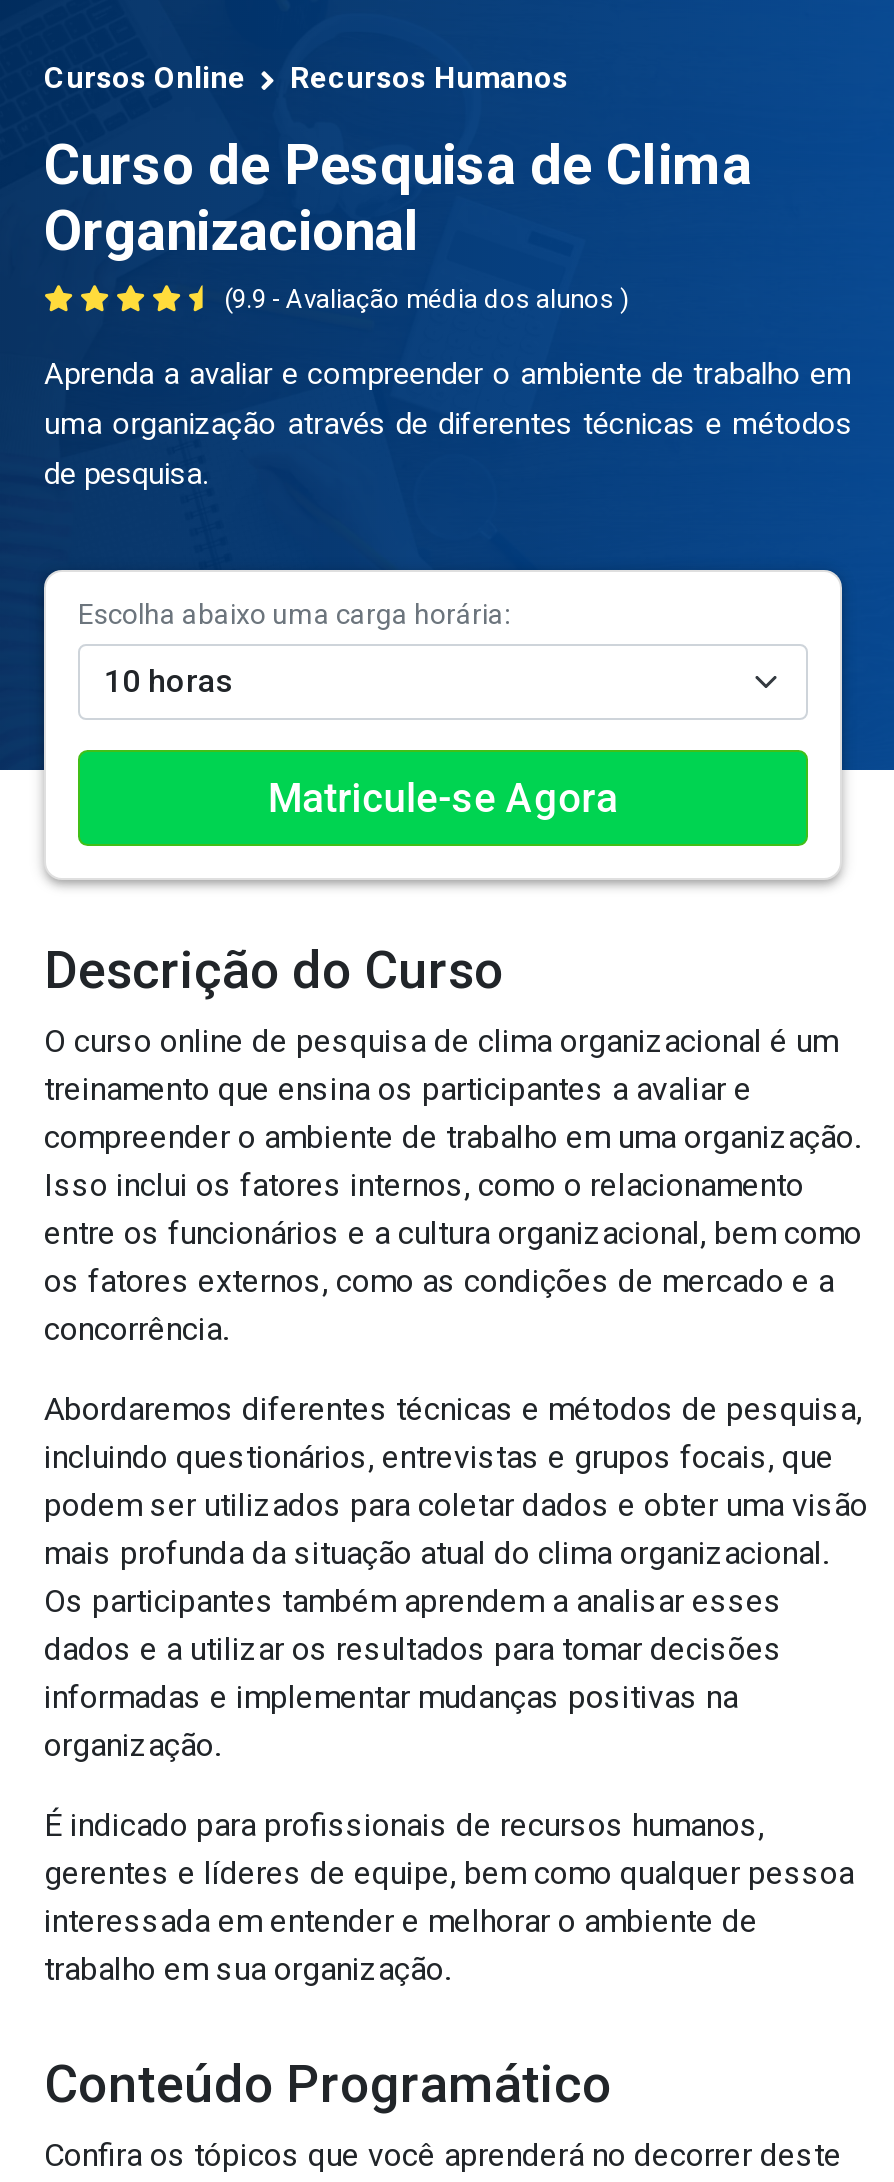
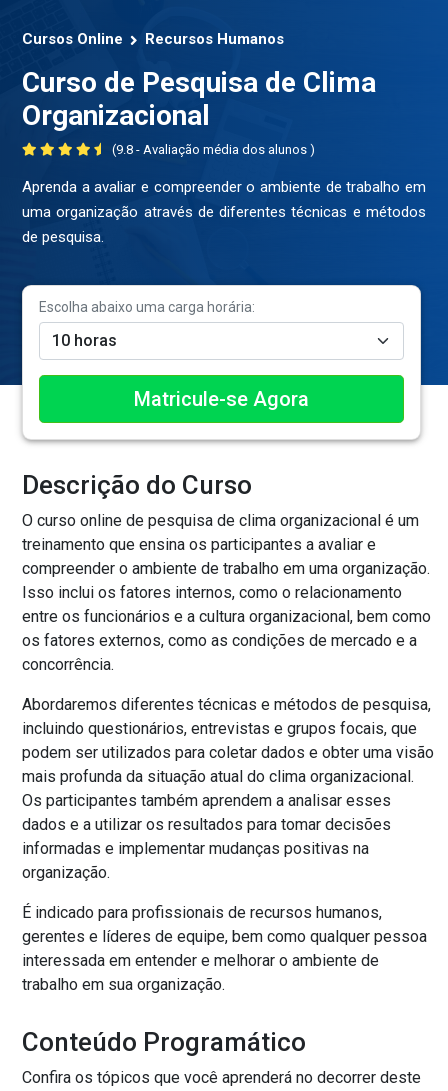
- (9.9 - Avaliação média dos alunos )
+ (9.8 - Avaliação média dos alunos )
